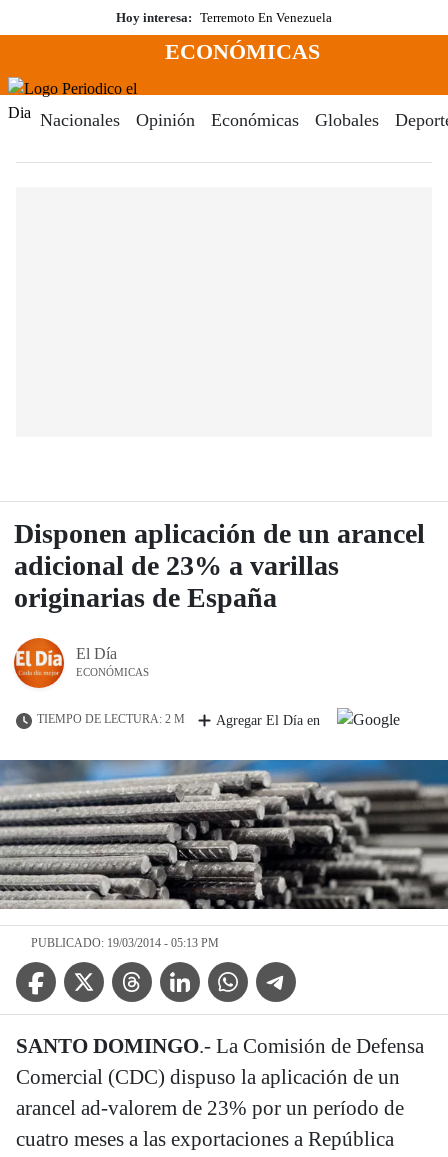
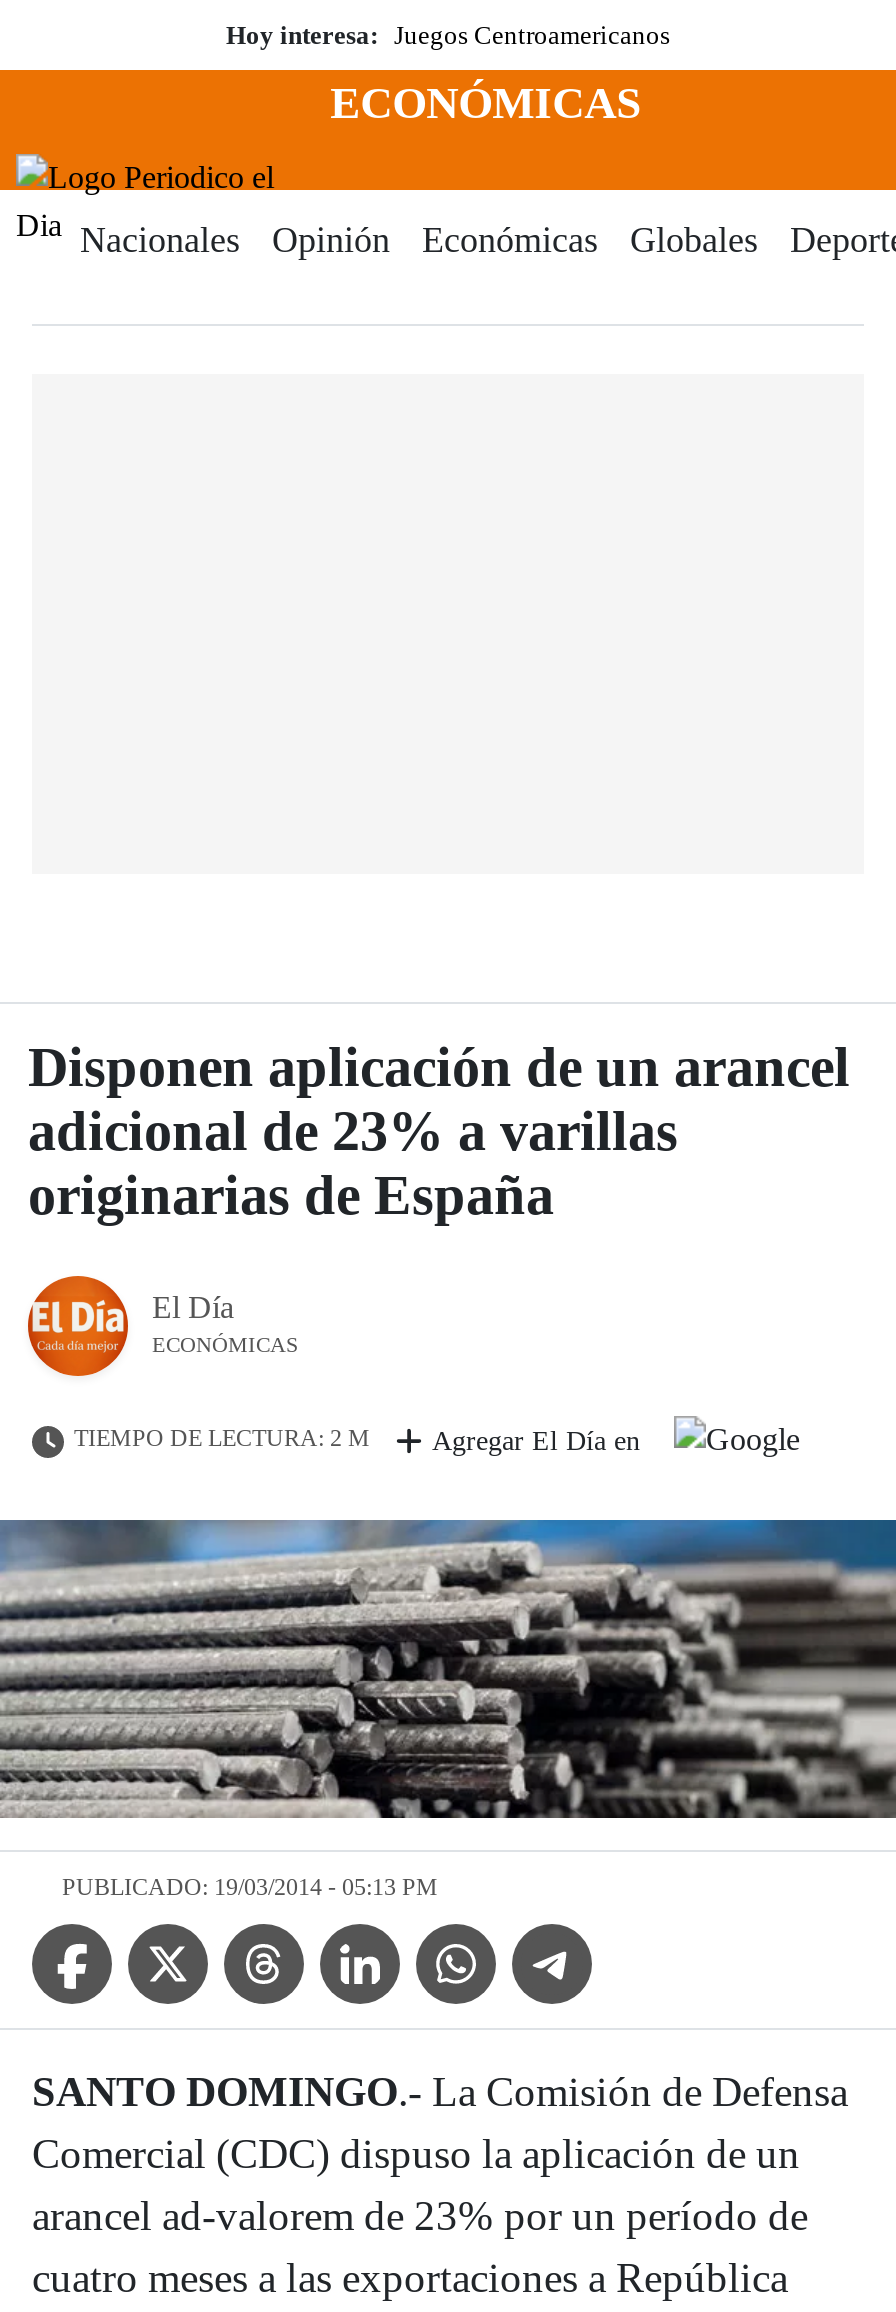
- Hoy interesa: Terremoto En Venezuela
+ Hoy interesa: Juegos Centroamericanos
